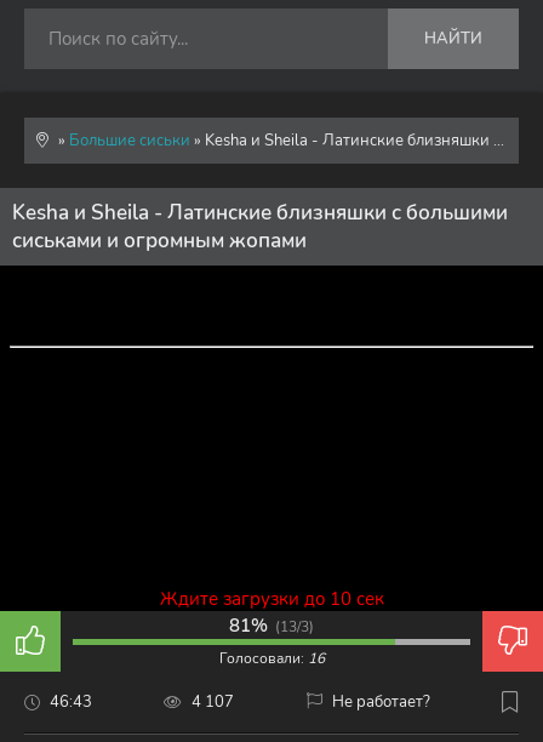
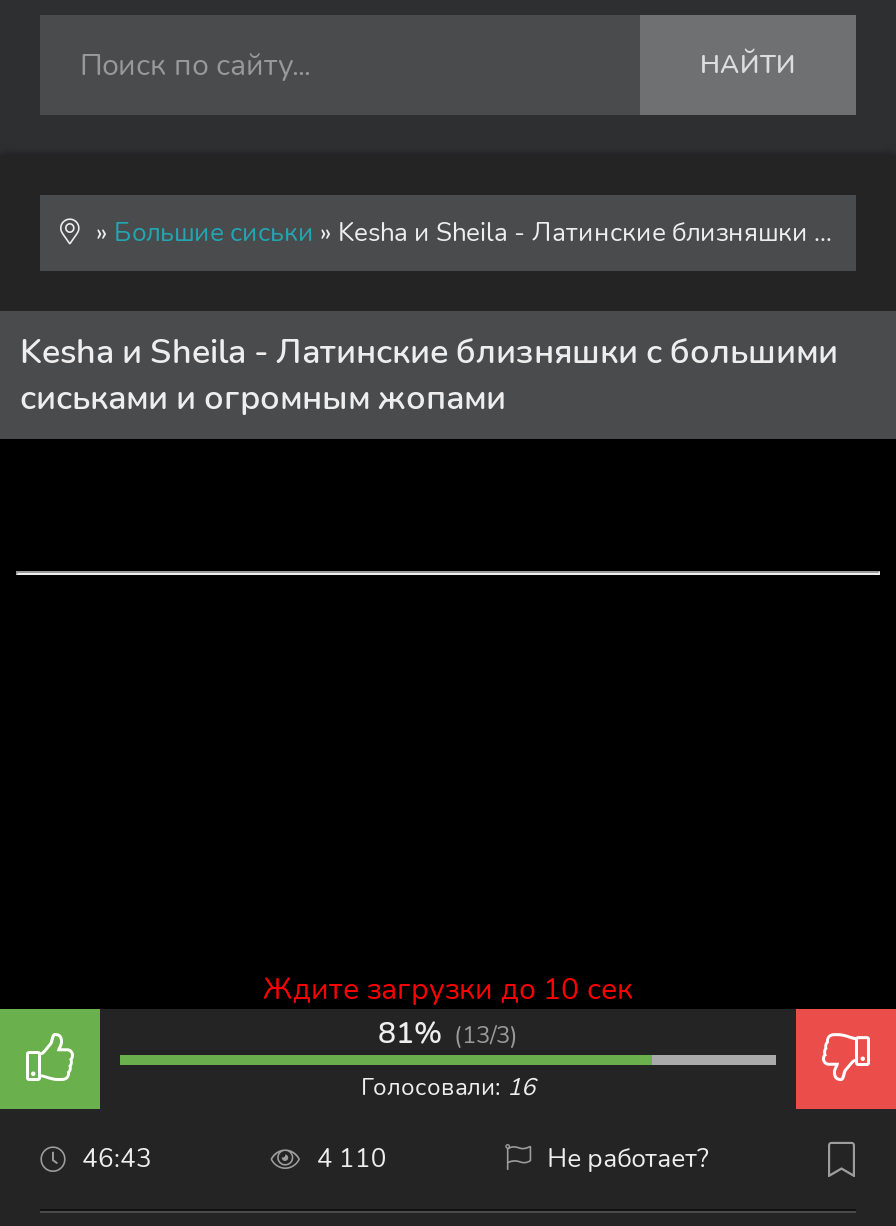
- 4 107
+ 4 110
